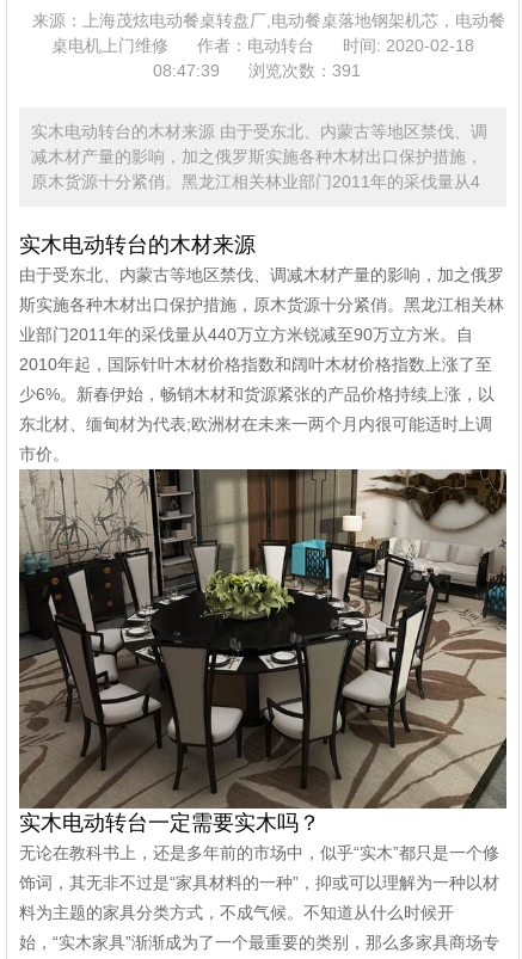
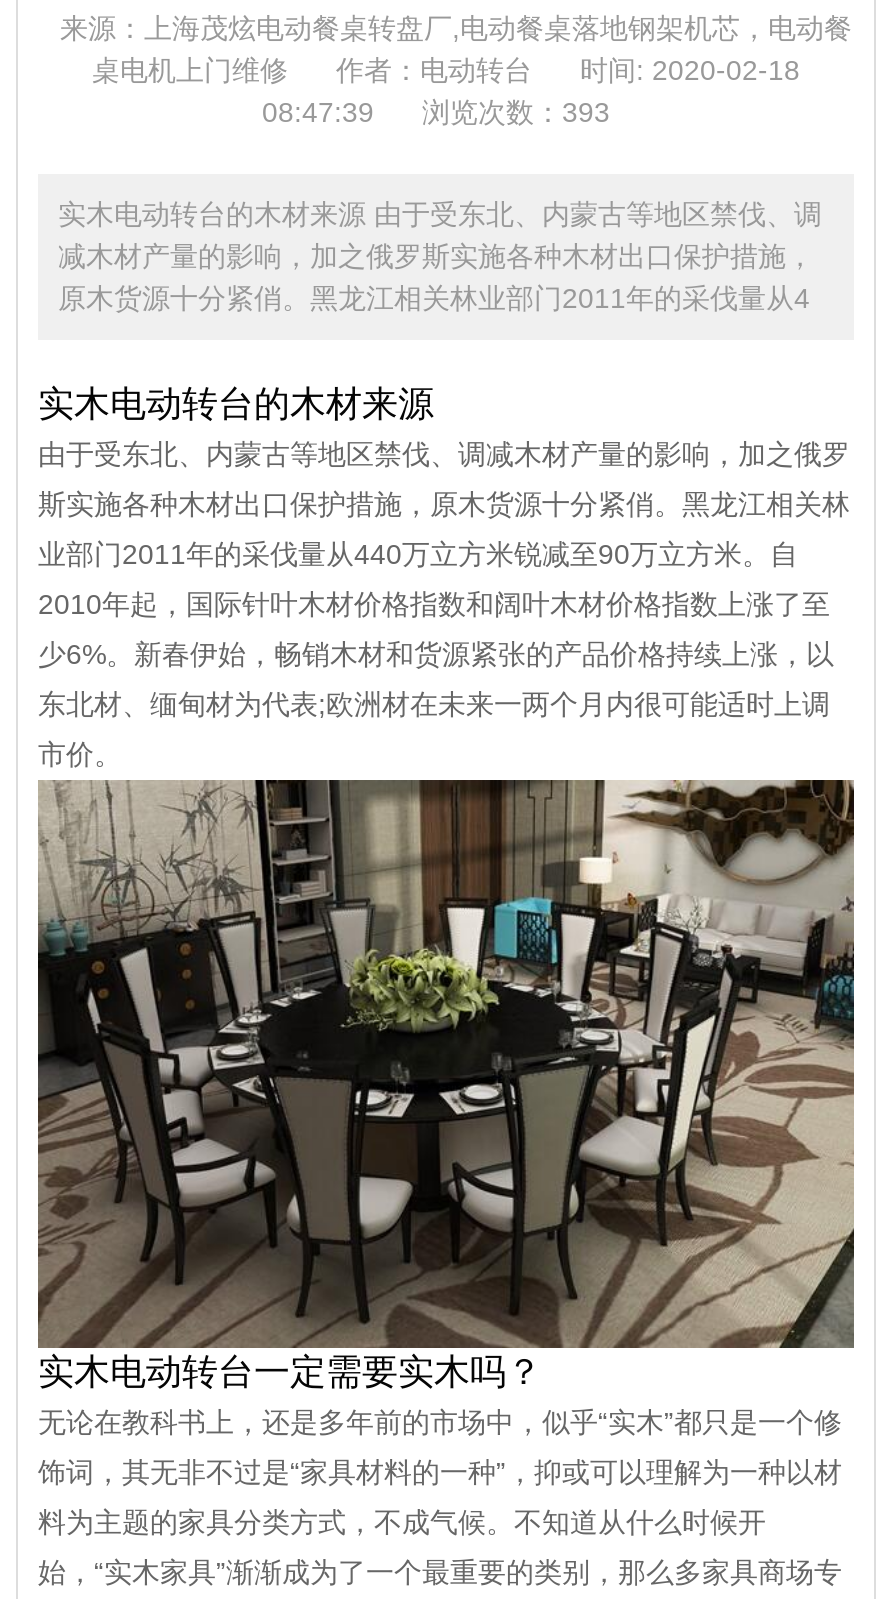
- 08:47:39 浏览次数：391
+ 08:47:39 浏览次数：393
